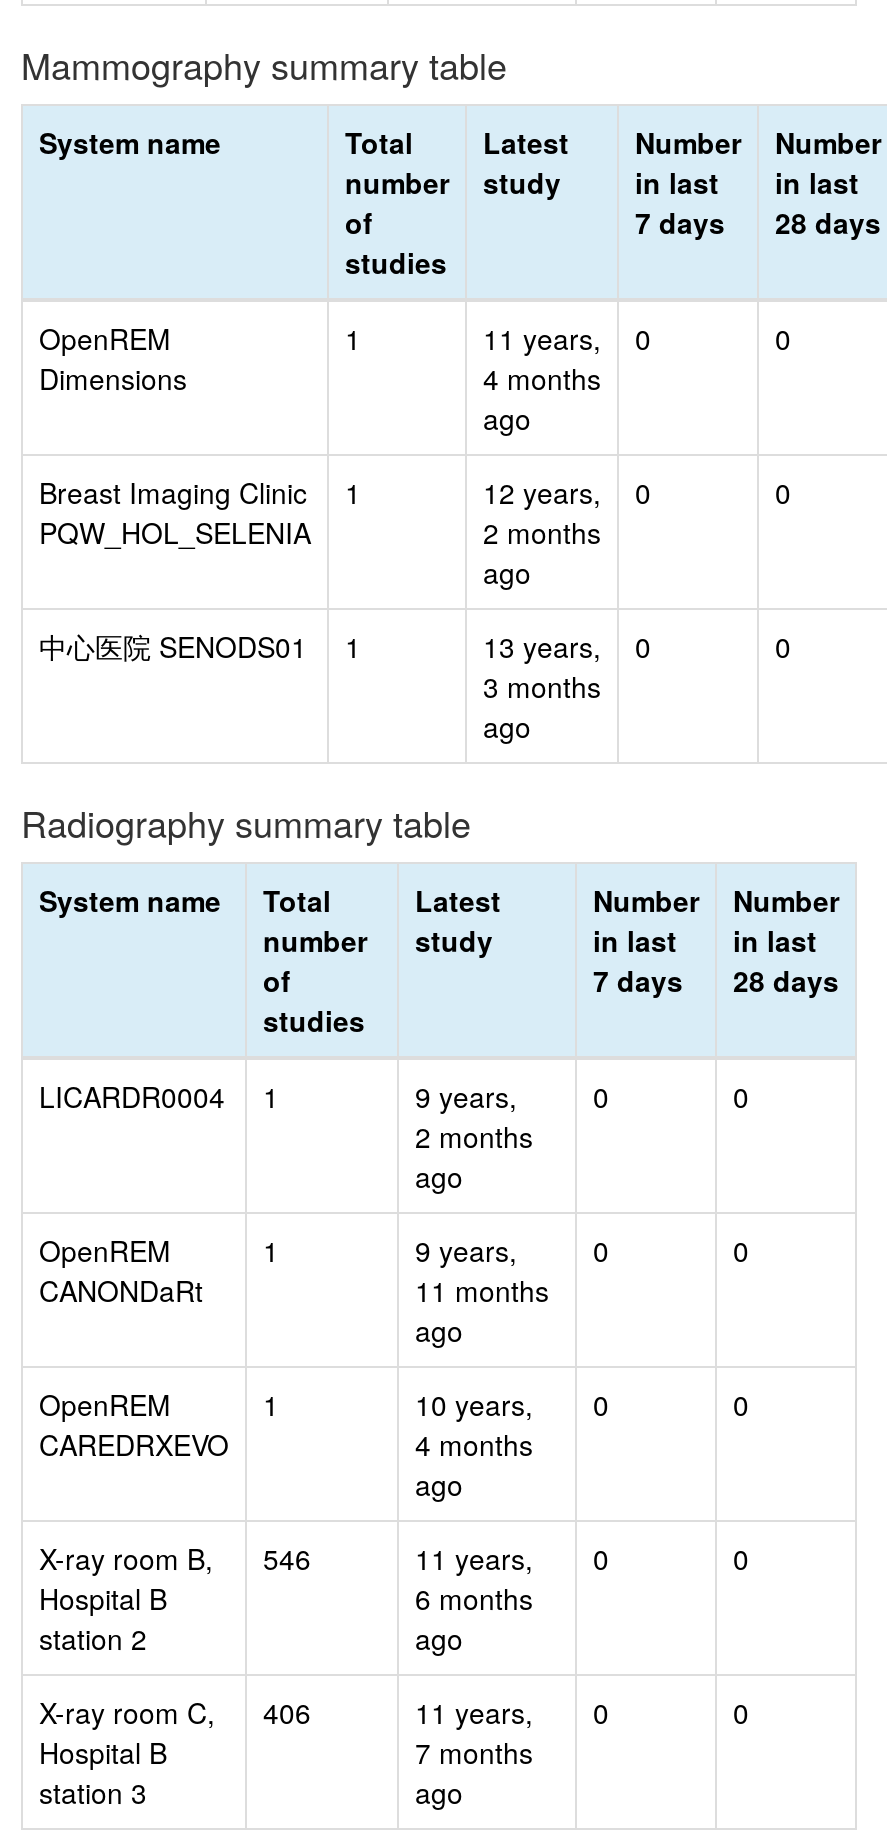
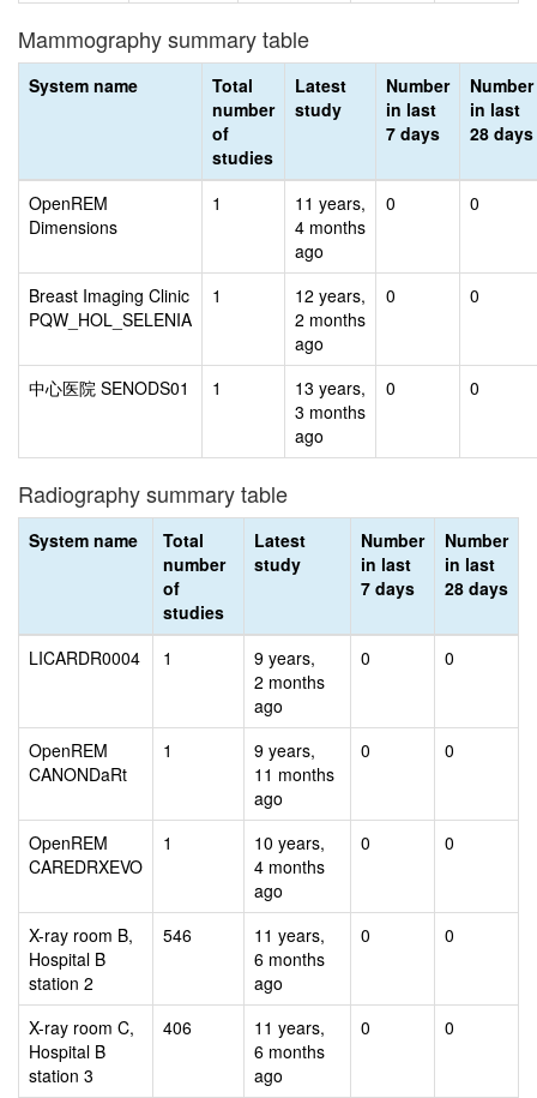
- 7 months
+ 6 months
